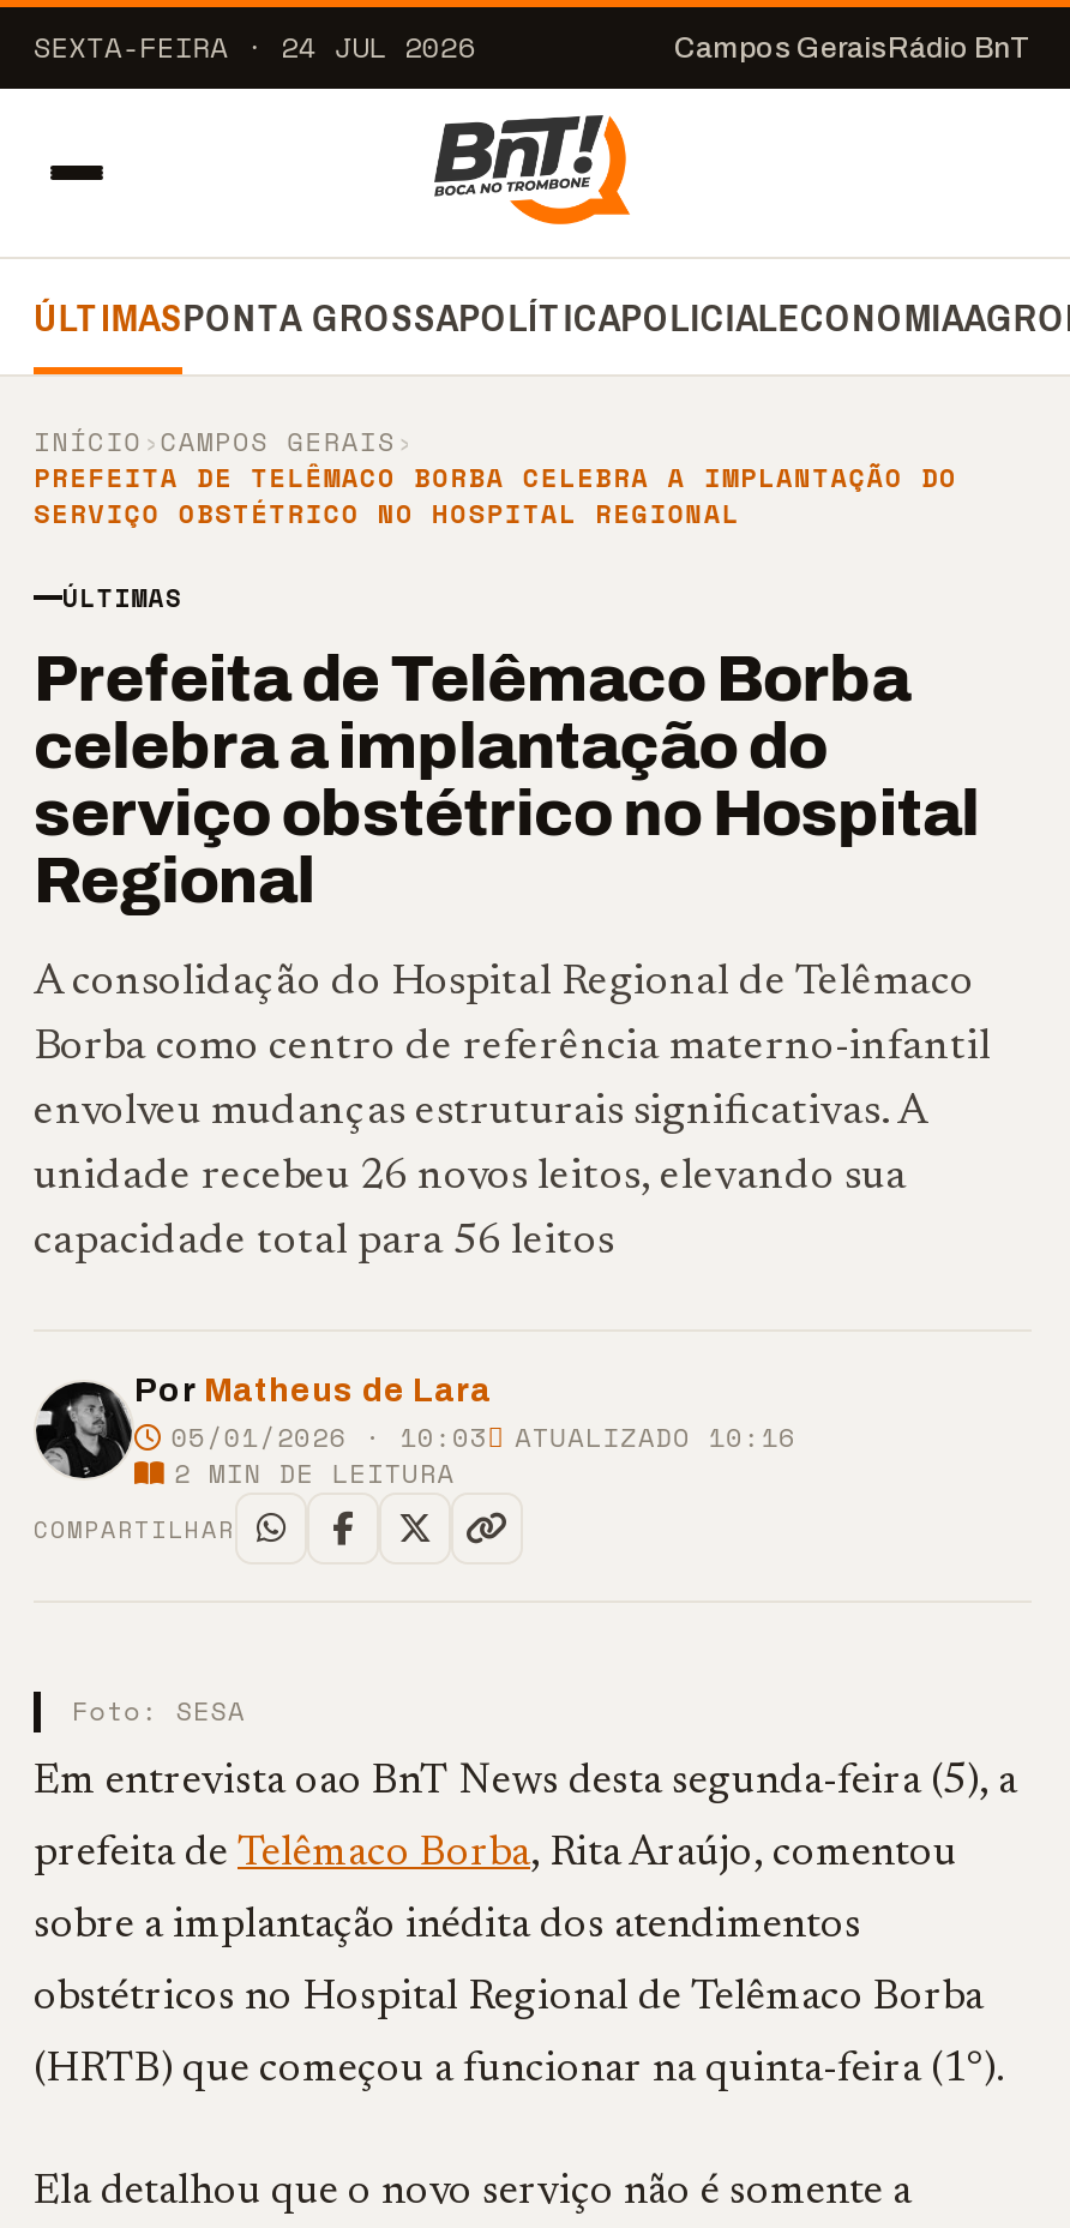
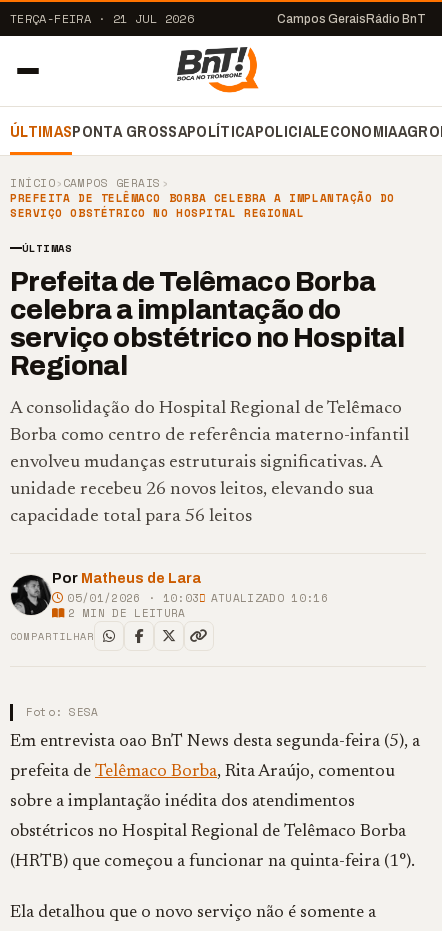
- SEXTA-FEIRA · 24 JUL 2026
+ TERÇA-FEIRA · 21 JUL 2026
